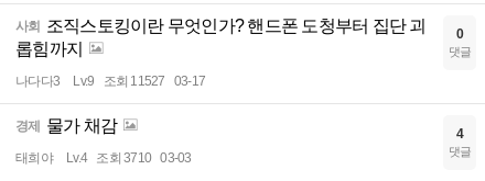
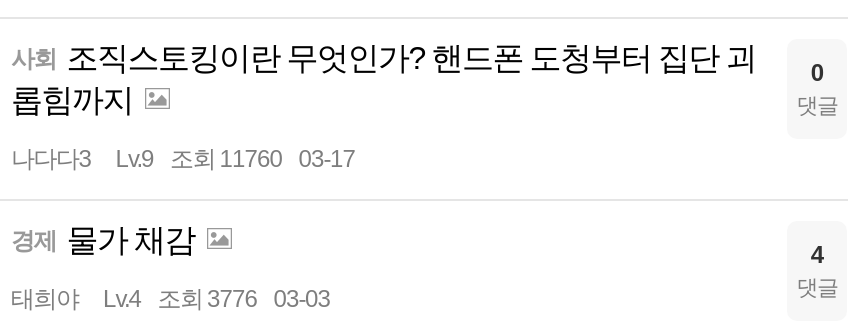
- 나다다3 Lv.9 조회 11527 03-17
+ 나다다3 Lv.9 조회 11760 03-17

- 태희야 Lv.4 조회 3710 03-03
+ 태희야 Lv.4 조회 3776 03-03
